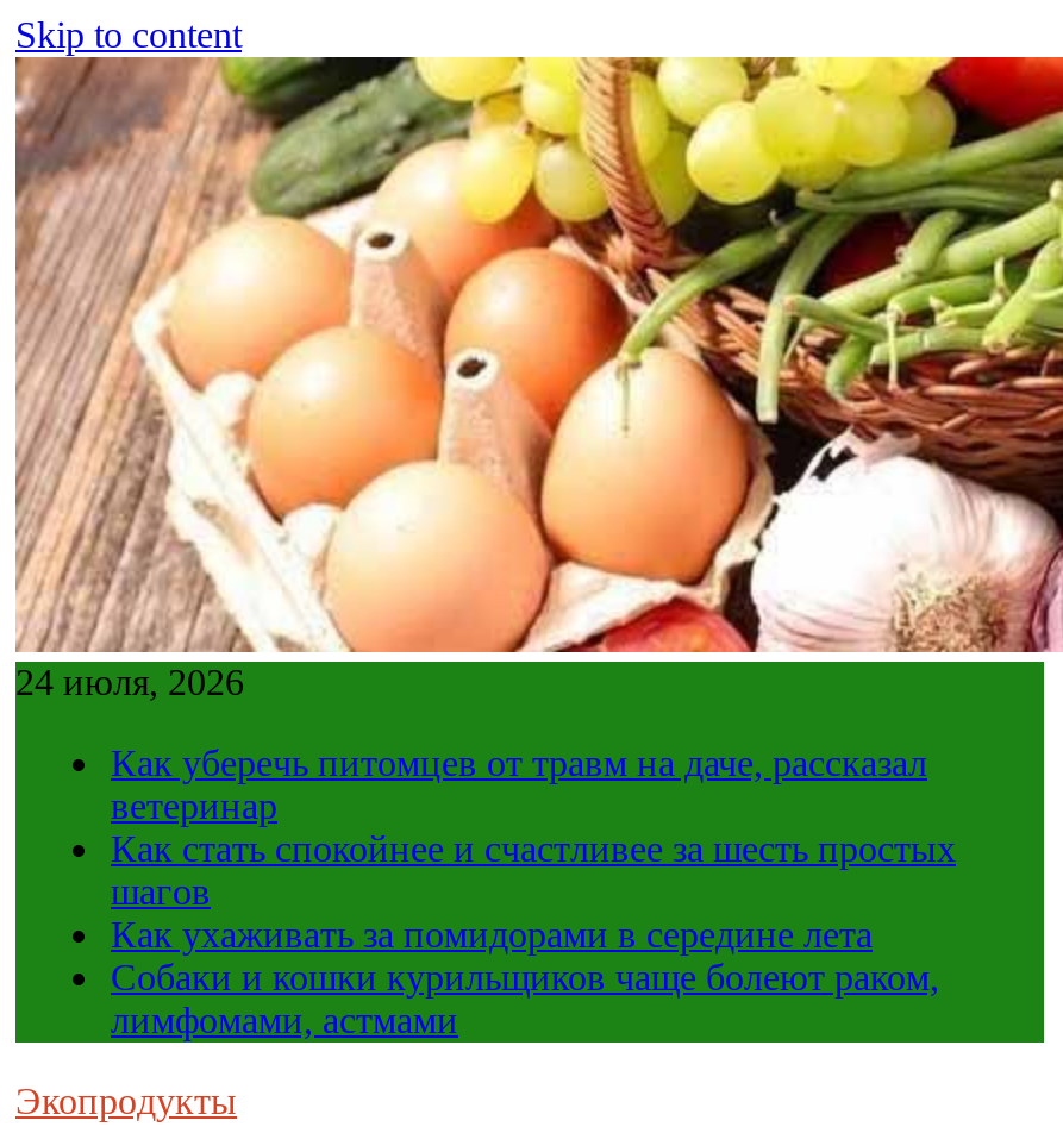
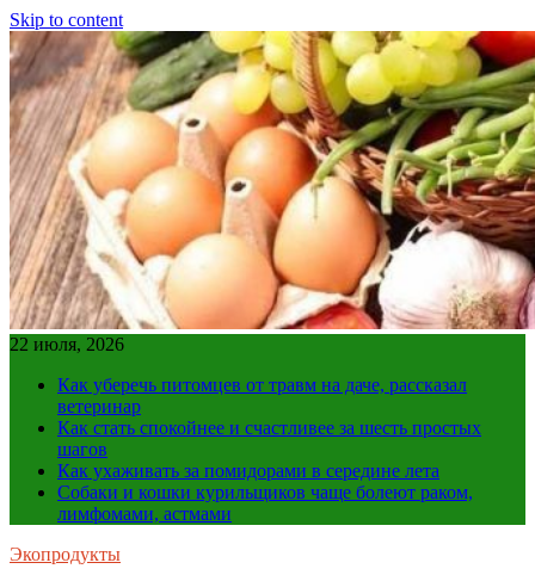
- 24 июля, 2026
+ 22 июля, 2026
